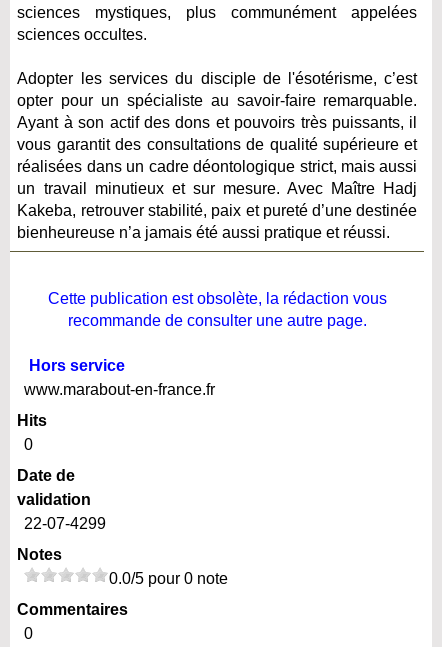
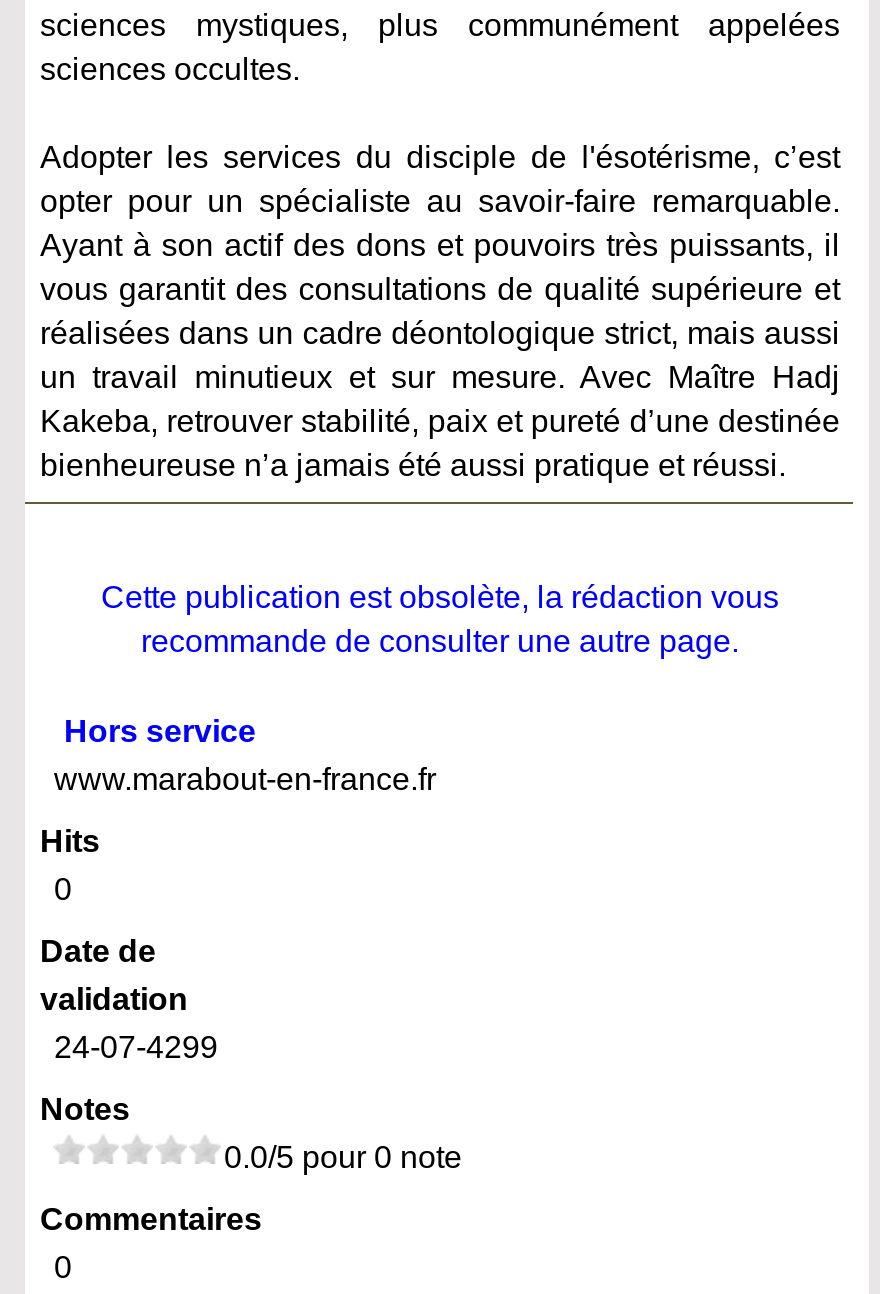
- 22-07-4299
+ 24-07-4299
